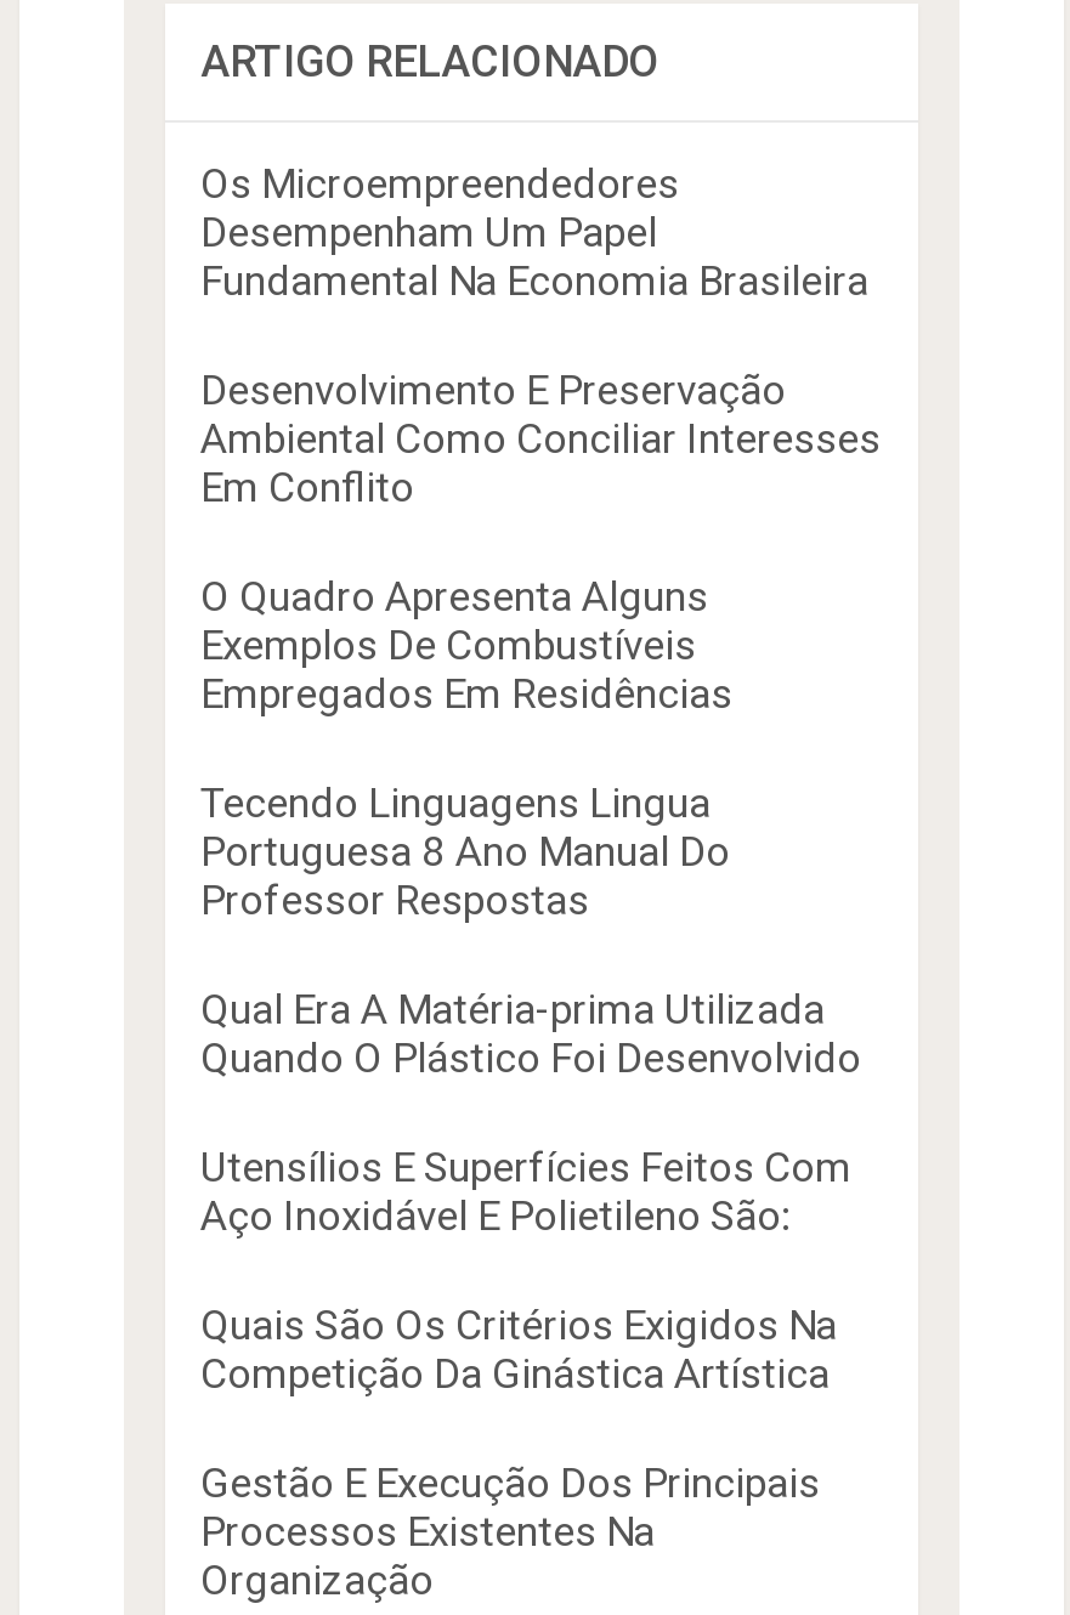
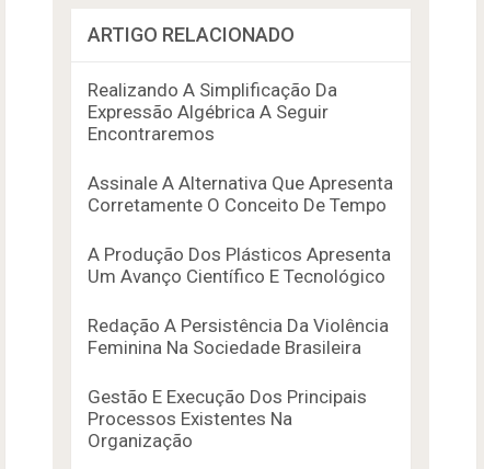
- Os Microempreendedores
- Desempenham Um Papel
- Fundamental Na Economia Brasileira
- Desenvolvimento E Preservação
- Ambiental Como Conciliar Interesses
- Em Conflito
- O Quadro Apresenta Alguns
- Exemplos De Combustíveis
- Empregados Em Residências
- Tecendo Linguagens Lingua
- Portuguesa 8 Ano Manual Do
- Professor Respostas
- Qual Era A Matéria-prima Utilizada
- Quando O Plástico Foi Desenvolvido
- Utensílios E Superfícies Feitos Com
- Aço Inoxidável E Polietileno São:
- Quais São Os Critérios Exigidos Na
- Competição Da Ginástica Artística
+ Realizando A Simplificação Da
+ Expressão Algébrica A Seguir
+ Encontraremos
+ Assinale A Alternativa Que Apresenta
+ Corretamente O Conceito De Tempo
+ A Produção Dos Plásticos Apresenta
+ Um Avanço Científico E Tecnológico
+ Redação A Persistência Da Violência
+ Feminina Na Sociedade Brasileira
